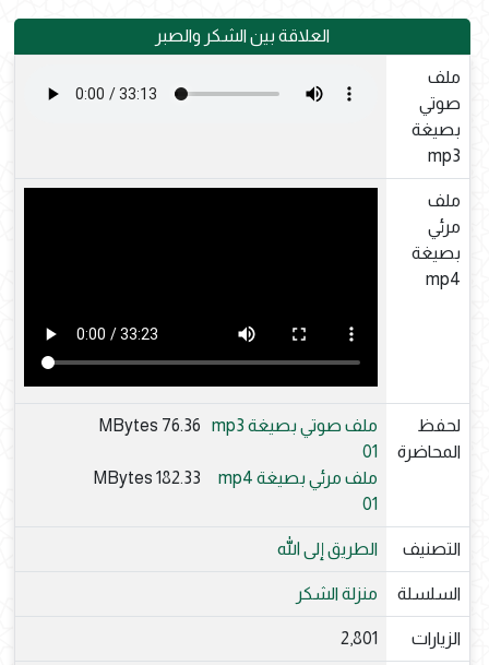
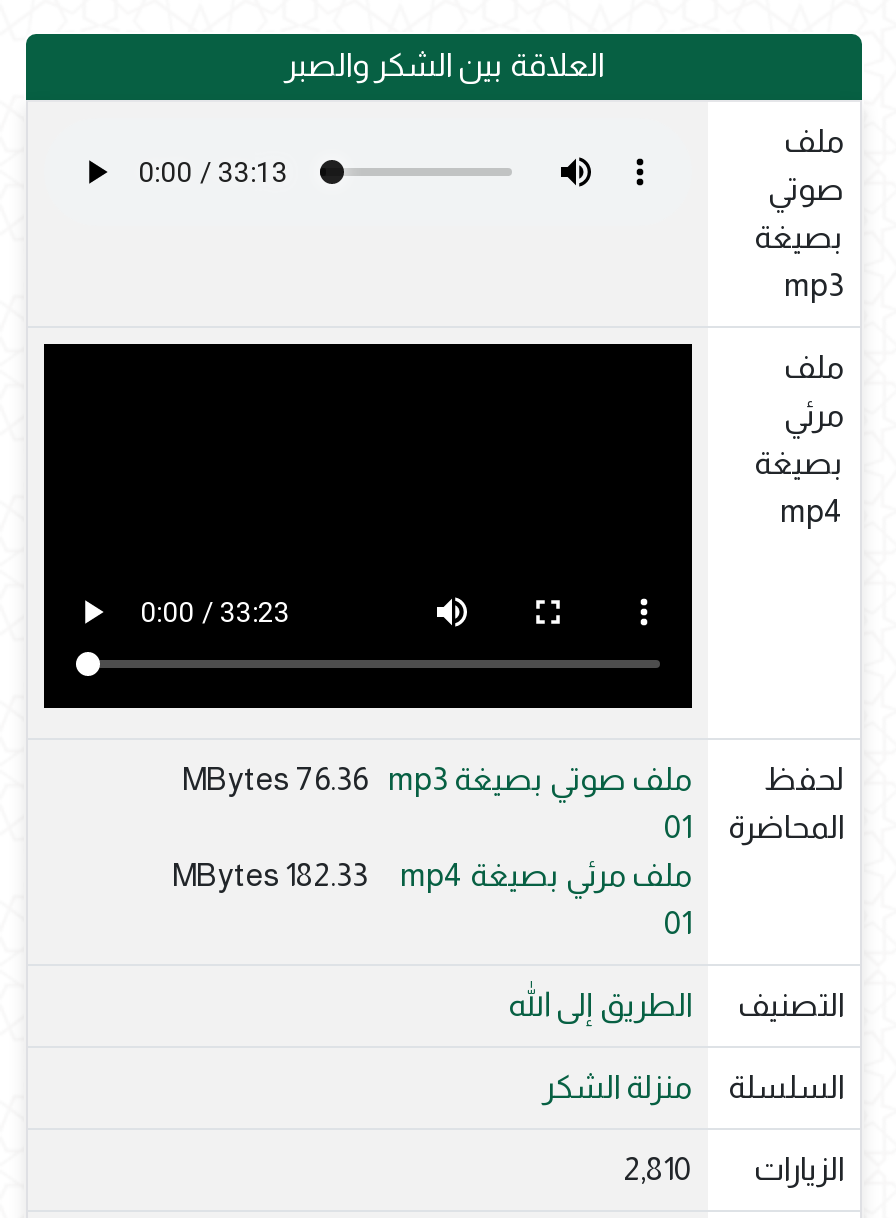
- الزيارات 2,801
+ الزيارات 2,810
